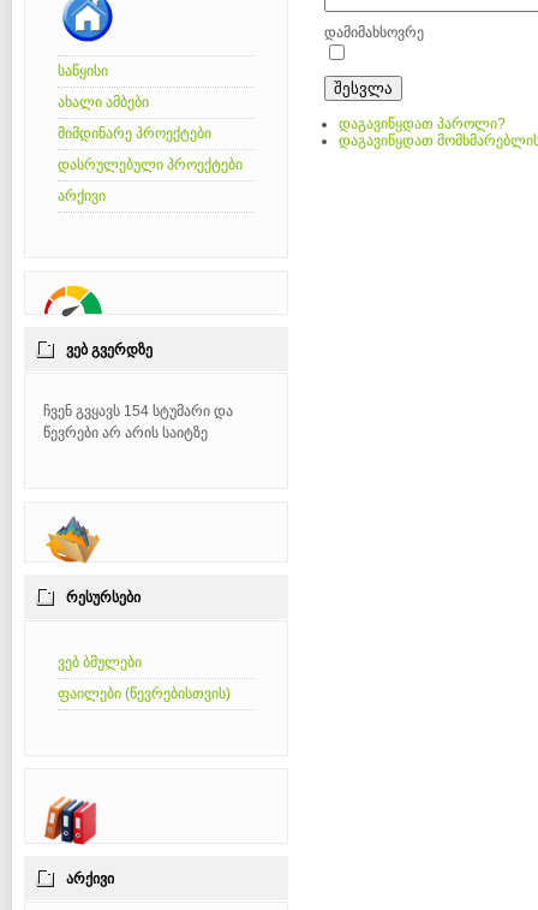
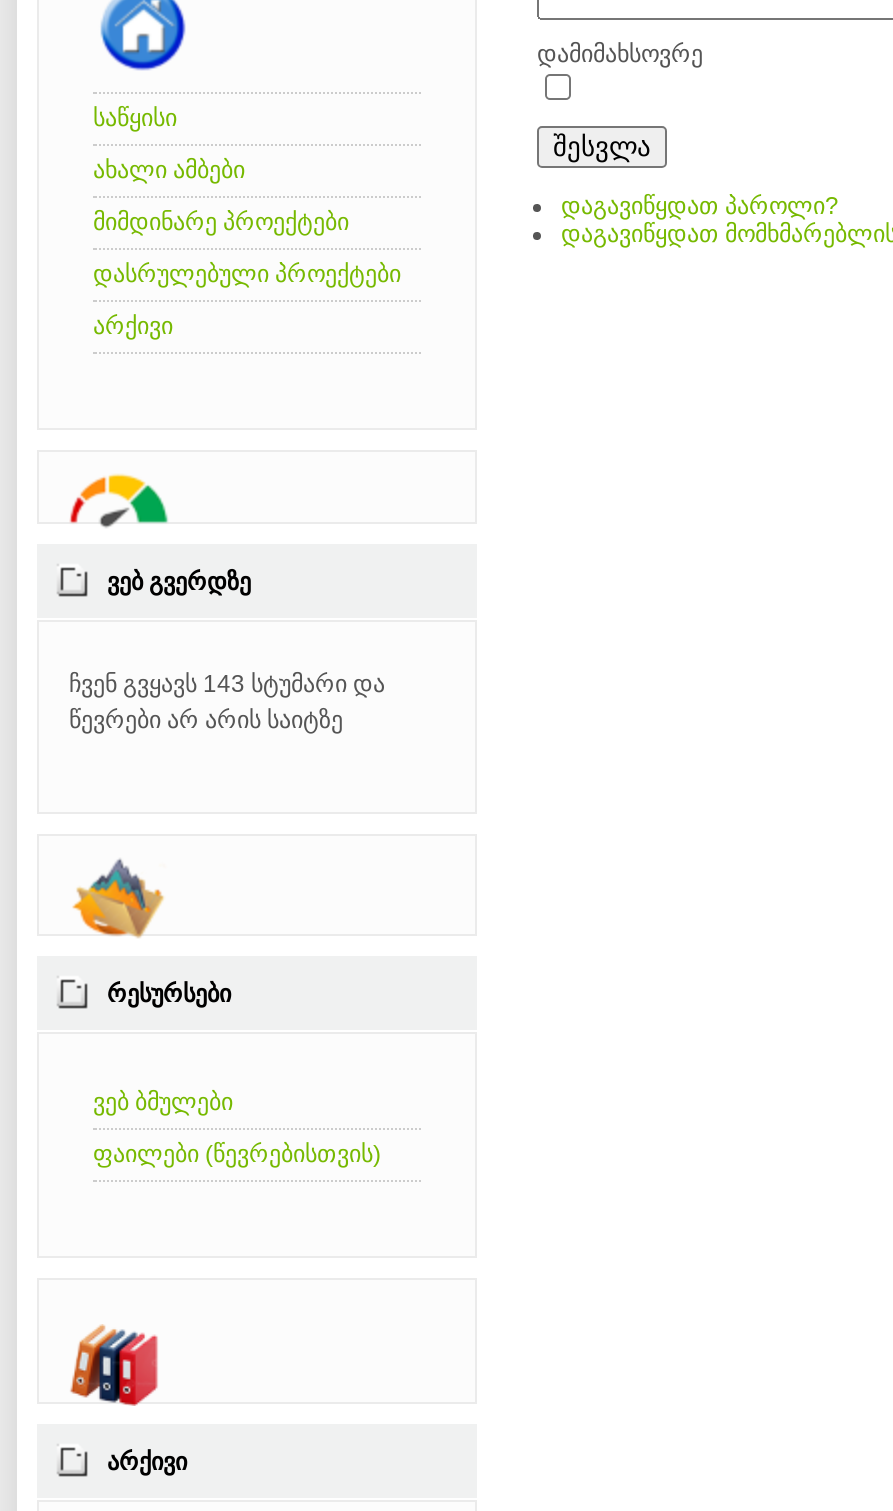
- ჩვენ გვყავს 154 სტუმარი და
+ ჩვენ გვყავს 143 სტუმარი და
